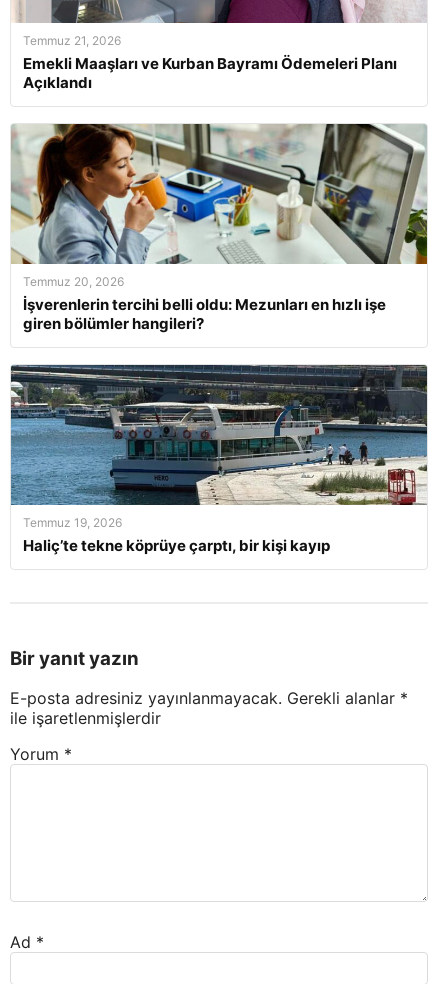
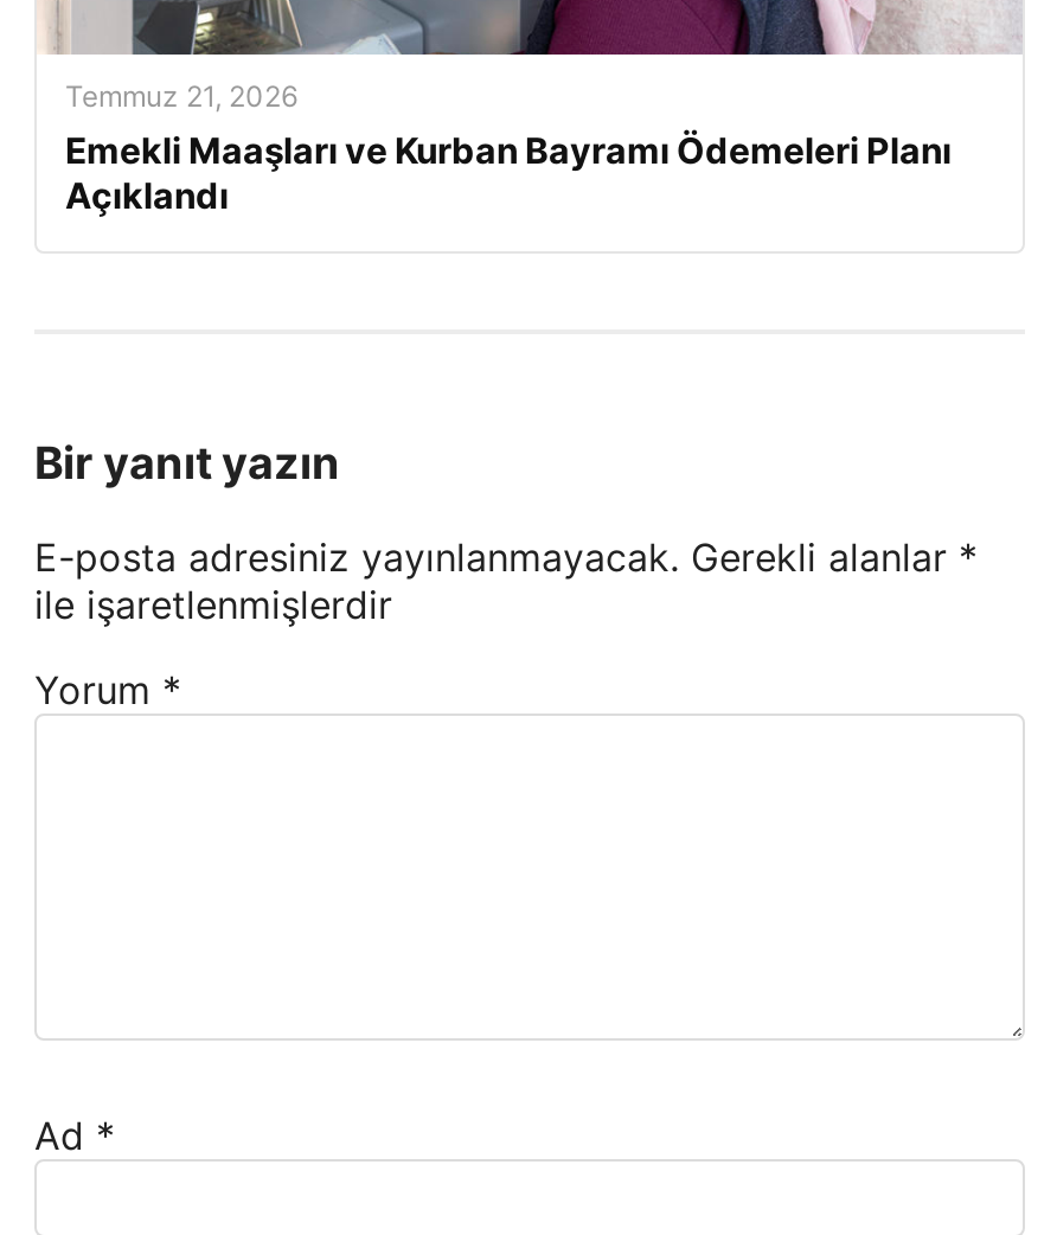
- [image]
- Temmuz 20, 2026
- İşverenlerin tercihi belli oldu: Mezunları en hızlı işe
- giren bölümler hangileri?

- [image]
- Temmuz 19, 2026
- Haliç’te tekne köprüye çarptı, bir kişi kayıp
